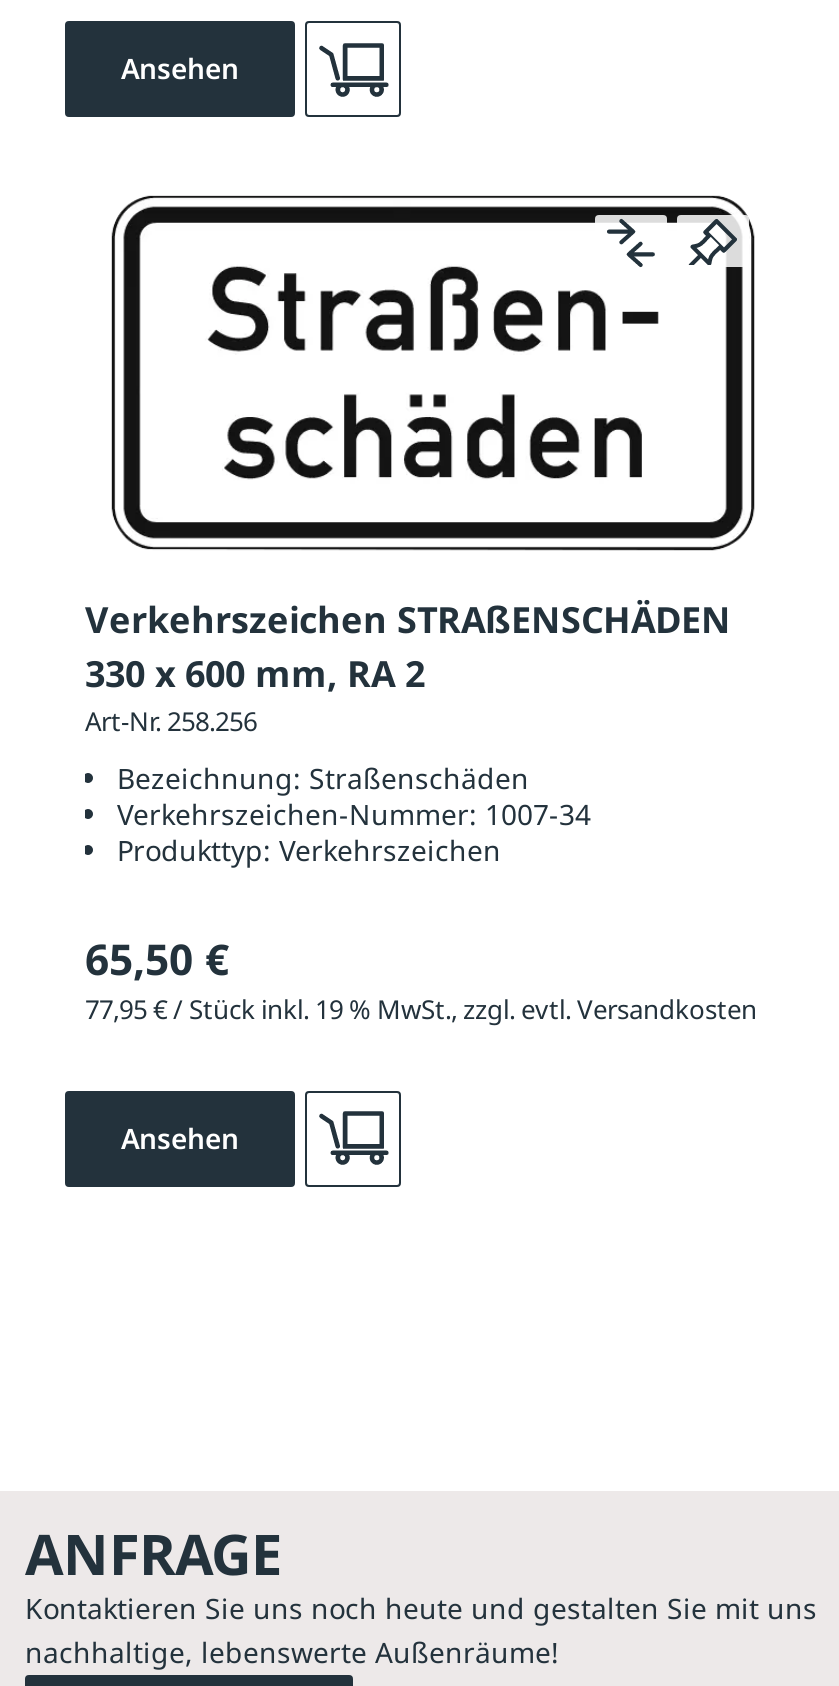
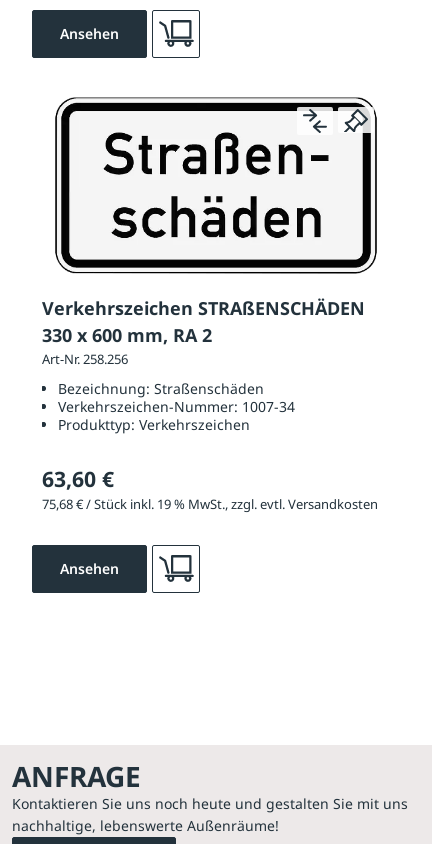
- 65,50 €
+ 63,60 €

- 77,95 € / Stück inkl. 19 % MwSt., zzgl. evtl. Versandkosten
+ 75,68 € / Stück inkl. 19 % MwSt., zzgl. evtl. Versandkosten
